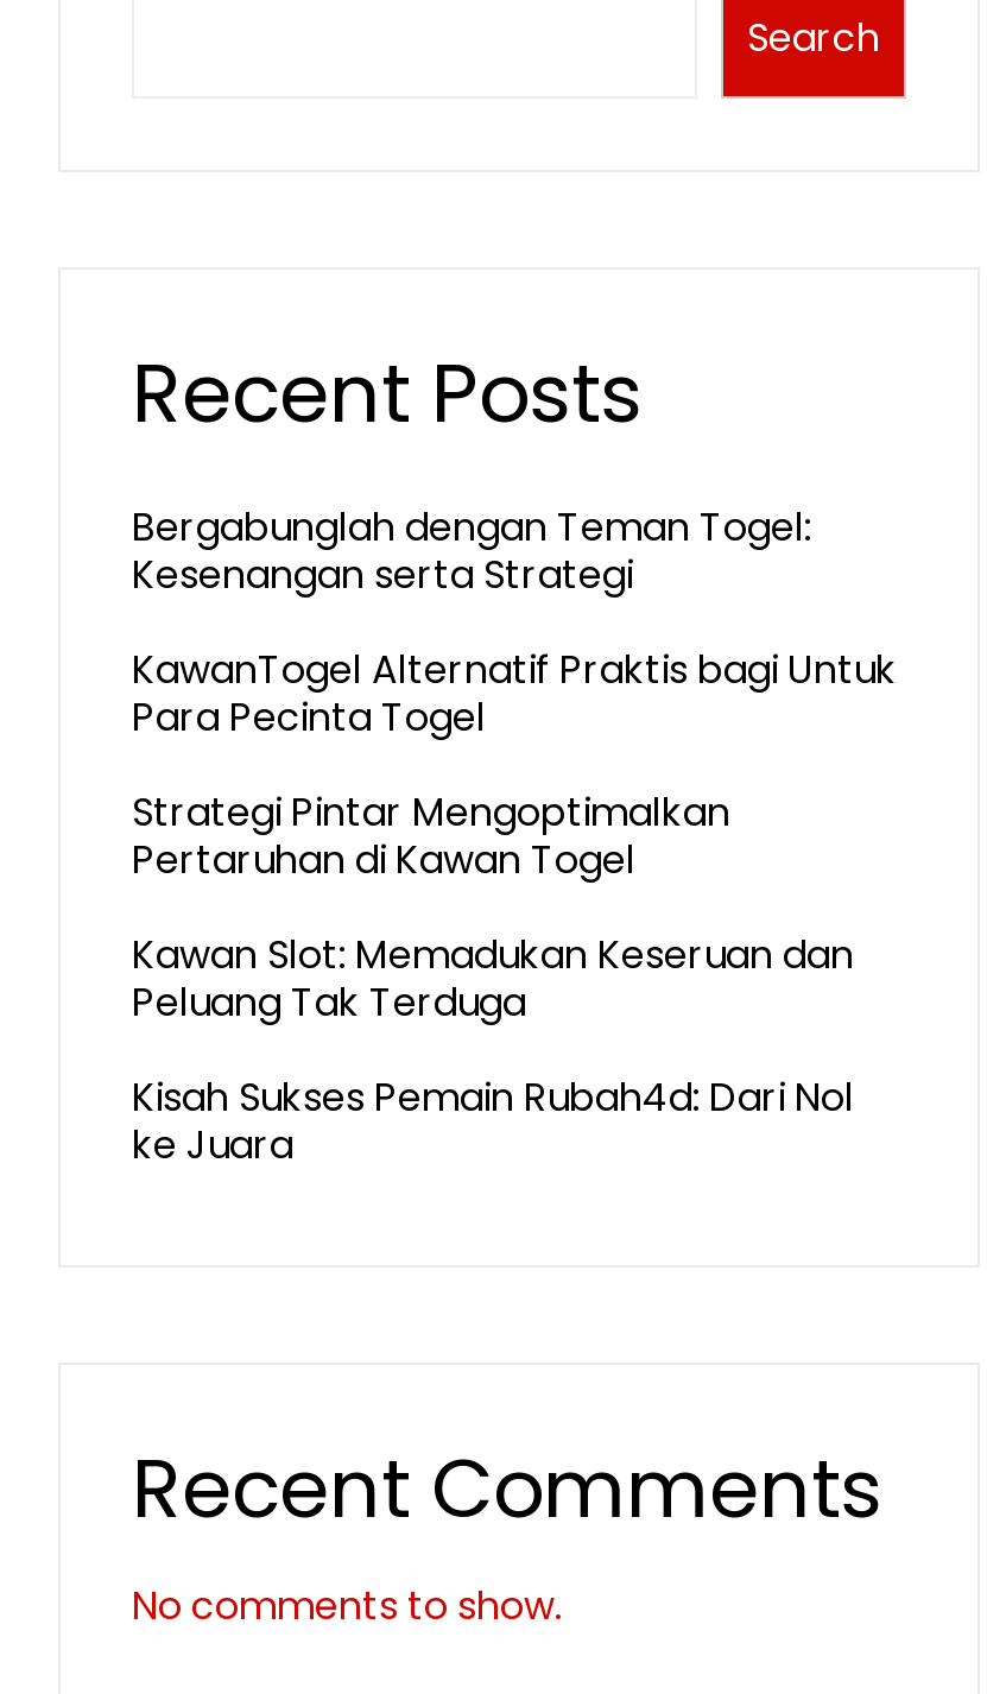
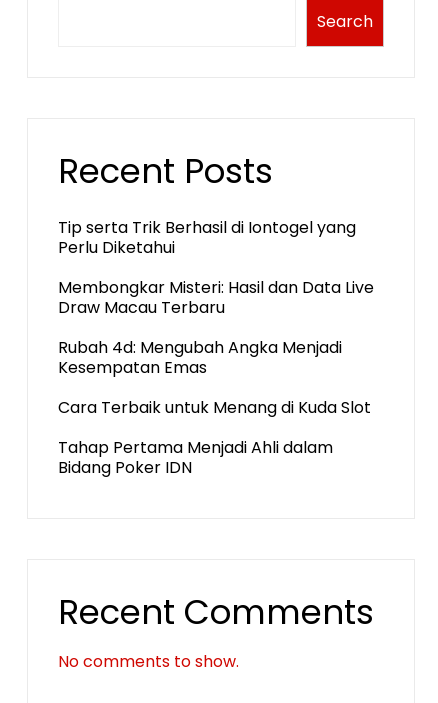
- Bergabunglah dengan Teman Togel:
- Kesenangan serta Strategi
+ Tip serta Trik Berhasil di Iontogel yang
+ Perlu Diketahui

- KawanTogel Alternatif Praktis bagi Untuk
- Para Pecinta Togel
+ Membongkar Misteri: Hasil dan Data Live
+ Draw Macau Terbaru

- Strategi Pintar Mengoptimalkan
- Pertaruhan di Kawan Togel
+ Rubah 4d: Mengubah Angka Menjadi
+ Kesempatan Emas

- Kawan Slot: Memadukan Keseruan dan
- Peluang Tak Terduga
+ Cara Terbaik untuk Menang di Kuda Slot

- Kisah Sukses Pemain Rubah4d: Dari Nol
- ke Juara
+ Tahap Pertama Menjadi Ahli dalam
+ Bidang Poker IDN
